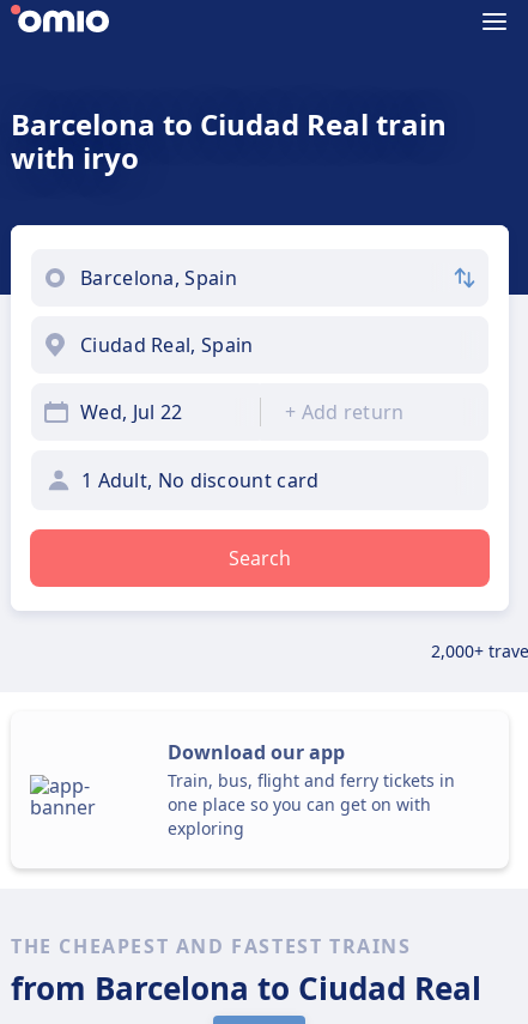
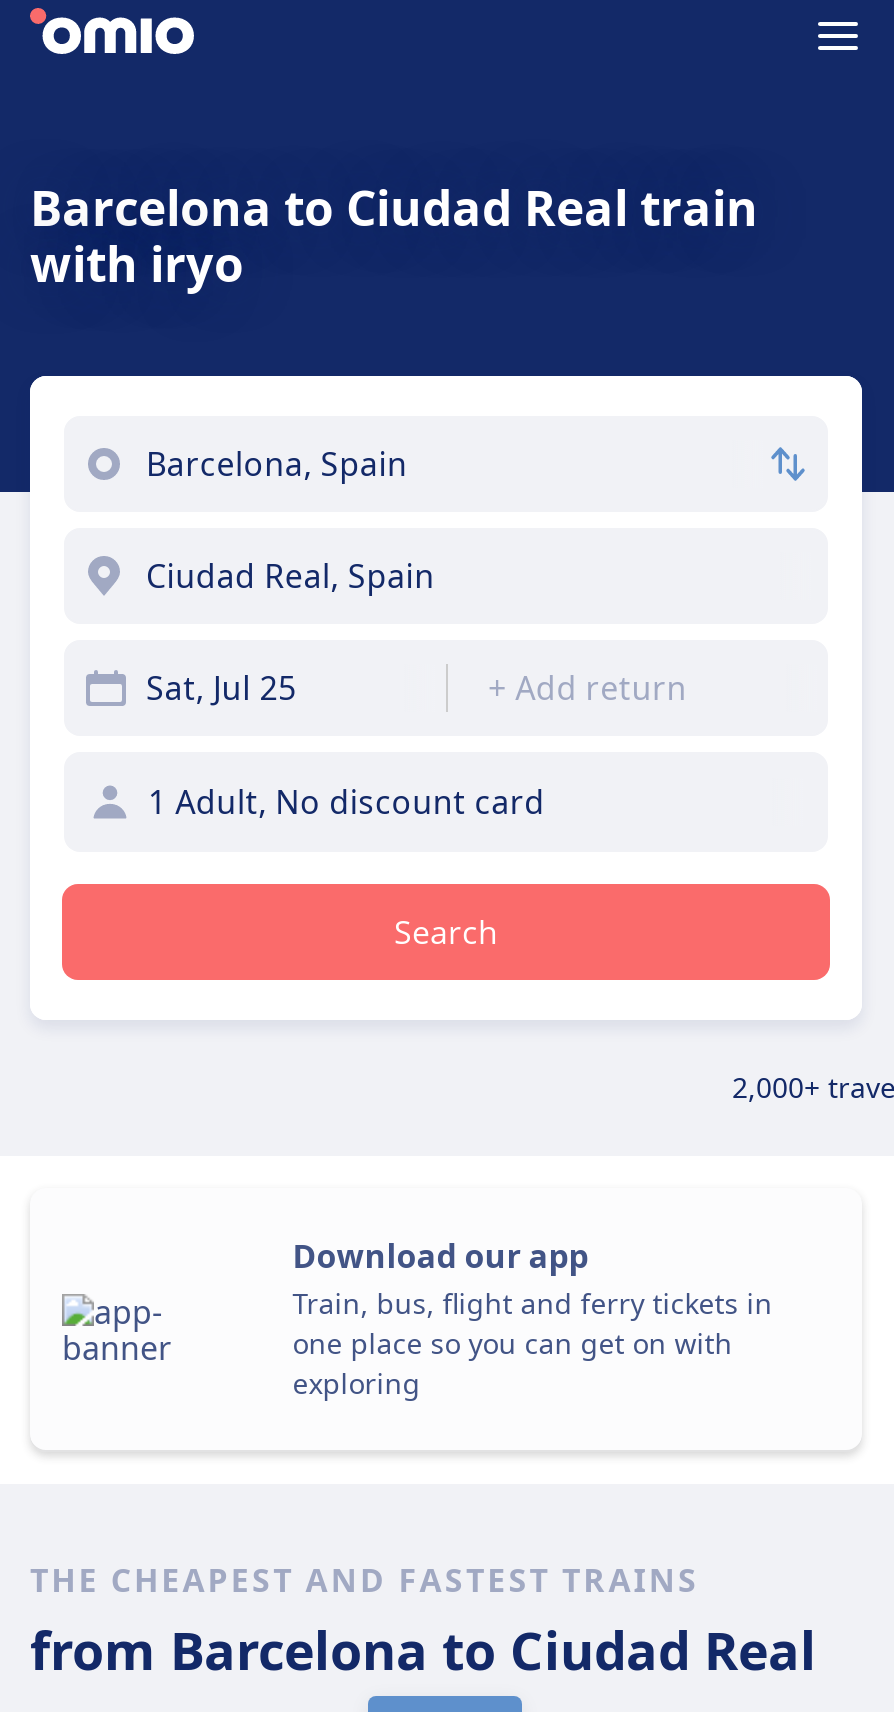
- Wed, Jul 22
+ Sat, Jul 25
